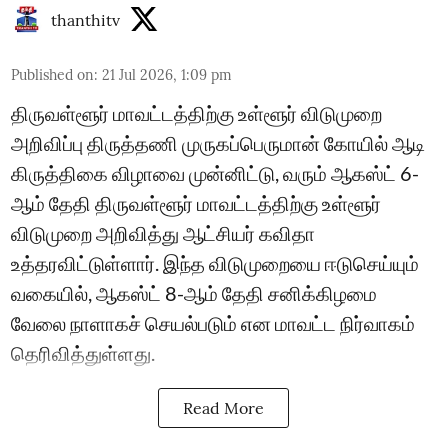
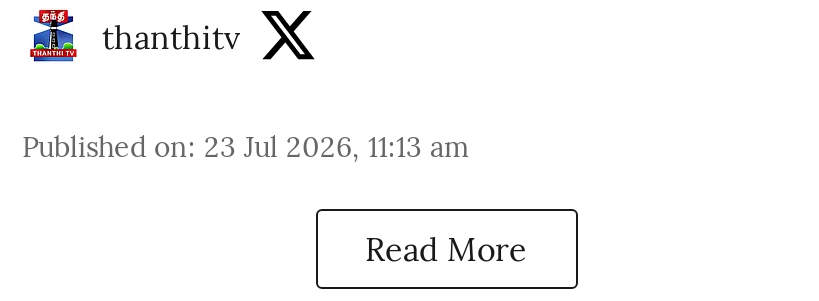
- Published on: 21 Jul 2026, 1:09 pm
- திருவள்ளூர் மாவட்டத்திற்கு உள்ளூர் விடுமுறை
- அறிவிப்பு திருத்தணி முருகப்பெருமான் கோயில் ஆடி
- கிருத்திகை விழாவை முன்னிட்டு, வரும் ஆகஸ்ட் 6-
- ஆம் தேதி திருவள்ளூர் மாவட்டத்திற்கு உள்ளூர்
- விடுமுறை அறிவித்து ஆட்சியர் கவிதா
- உத்தரவிட்டுள்ளார். இந்த விடுமுறையை ஈடுசெய்யும்
- வகையில், ஆகஸ்ட் 8-ஆம் தேதி சனிக்கிழமை
- வேலை நாளாகச் செயல்படும் என மாவட்ட நிர்வாகம்
- தெரிவித்துள்ளது.
+ Published on: 23 Jul 2026, 11:13 am
